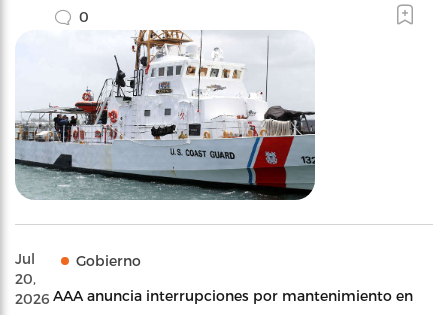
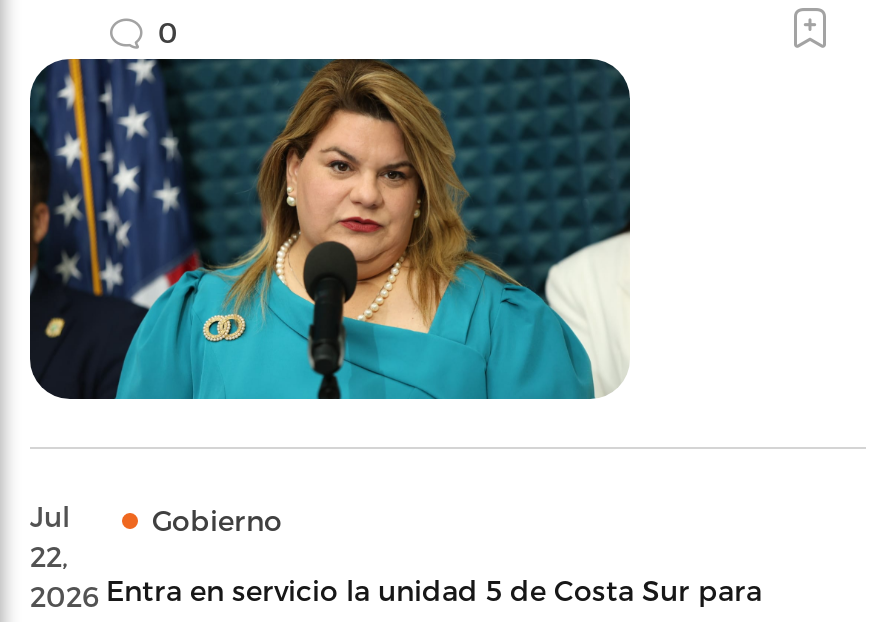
- [image]
+ [image]

- 20,
+ 22,

- AAA anuncia interrupciones por mantenimiento en
+ Entra en servicio la unidad 5 de Costa Sur para
